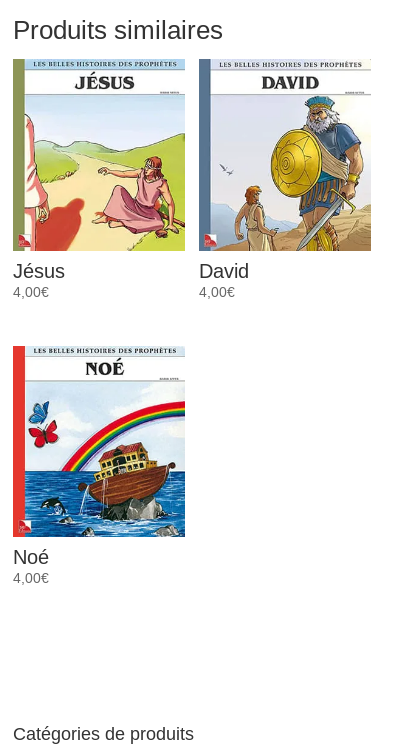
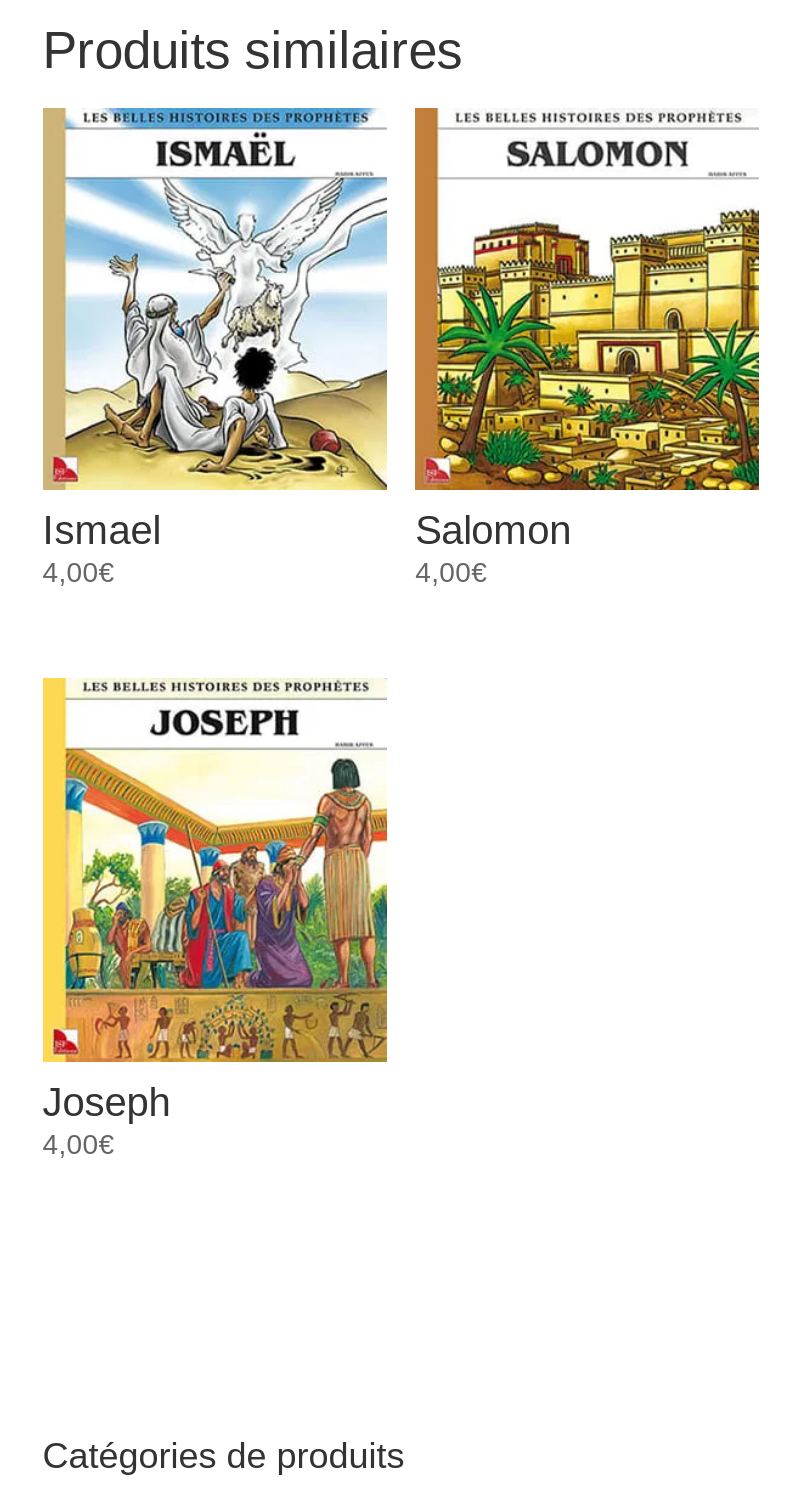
- [image]
- Jésus
+ [image]
+ Ismael

- [image]
- David
+ [image]
+ Salomon

- [image]
- Noé
+ [image]
+ Joseph
